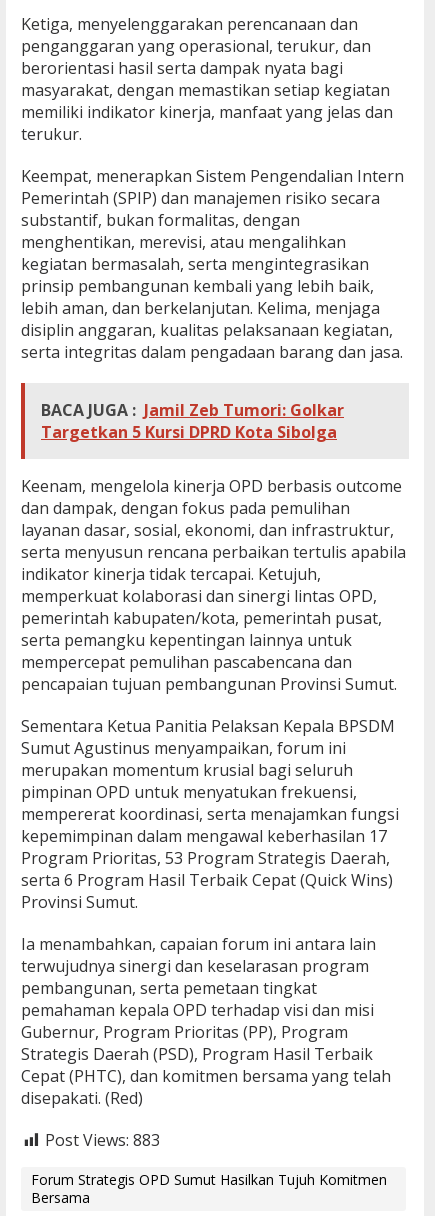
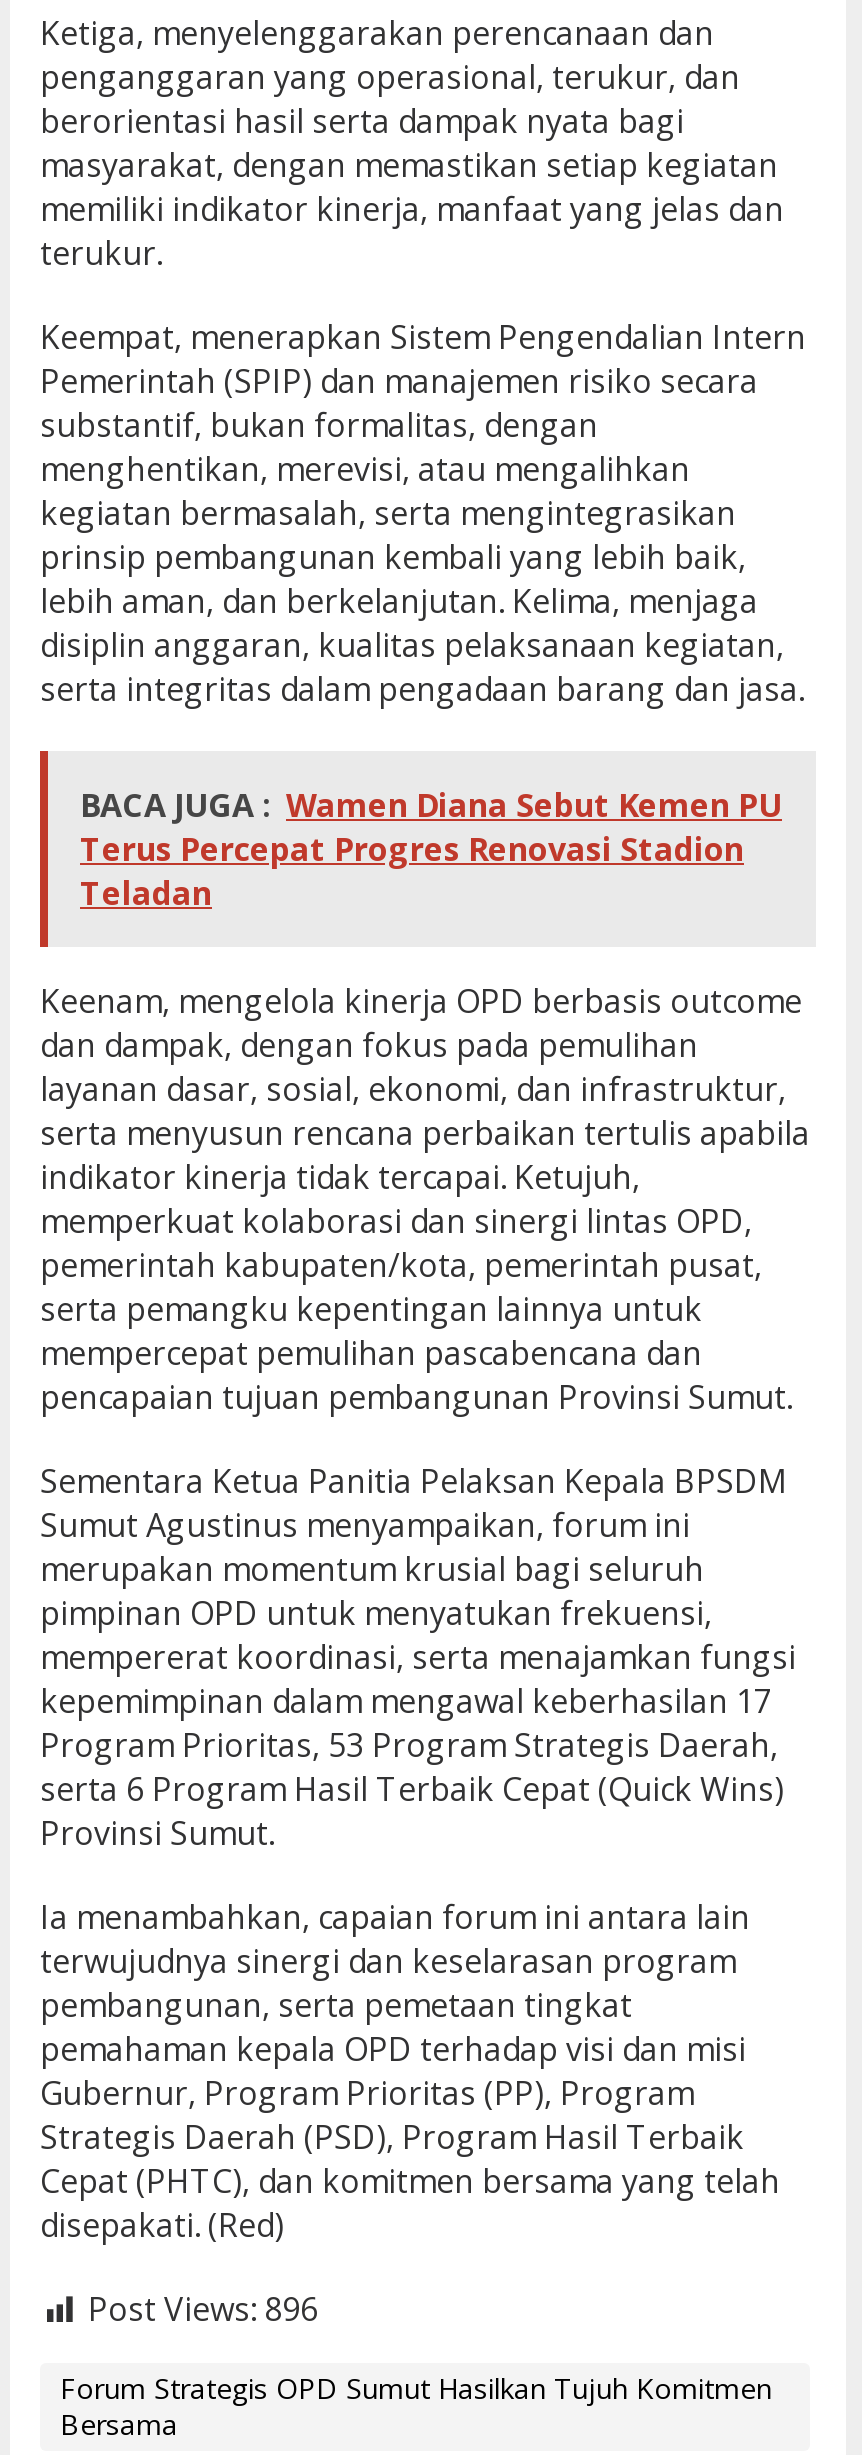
- BACA JUGA : Jamil Zeb Tumori: Golkar
- Targetkan 5 Kursi DPRD Kota Sibolga
+ BACA JUGA : Wamen Diana Sebut Kemen PU
+ Terus Percepat Progres Renovasi Stadion
+ Teladan

- Post Views: 883
+ Post Views: 896
